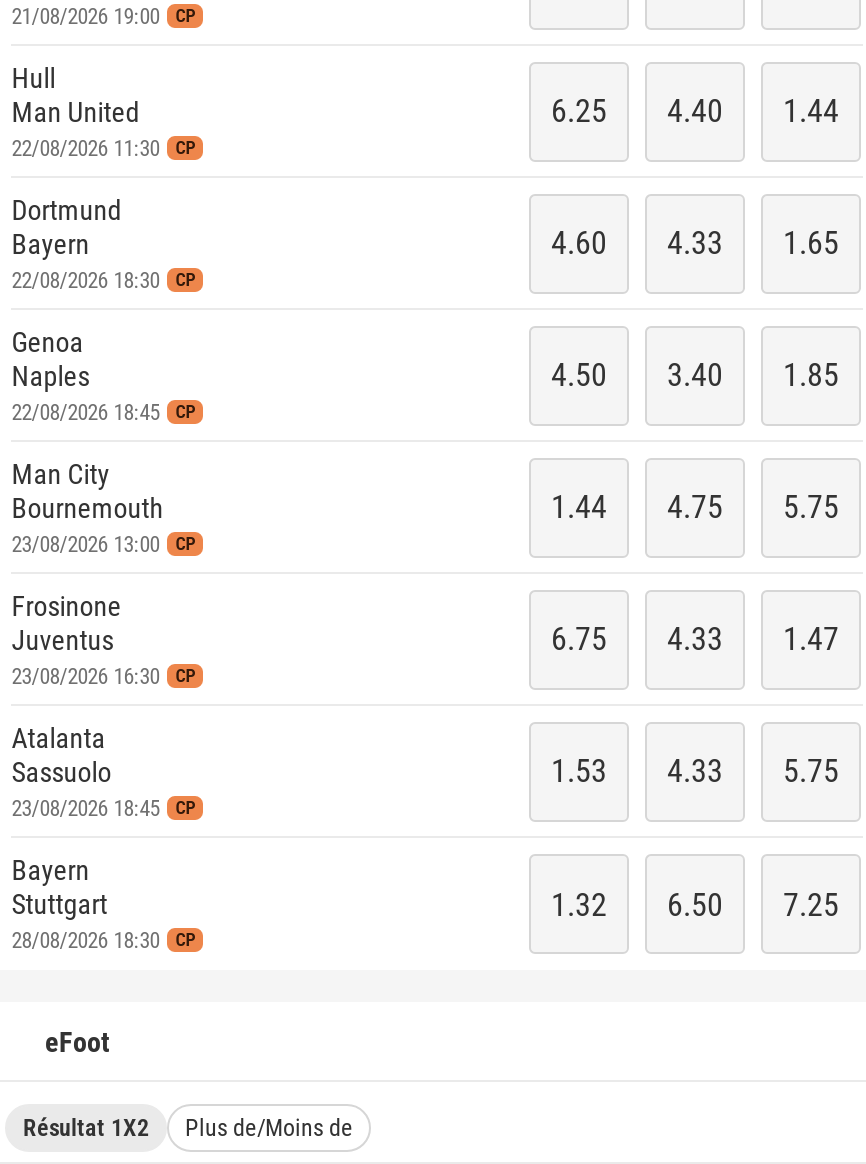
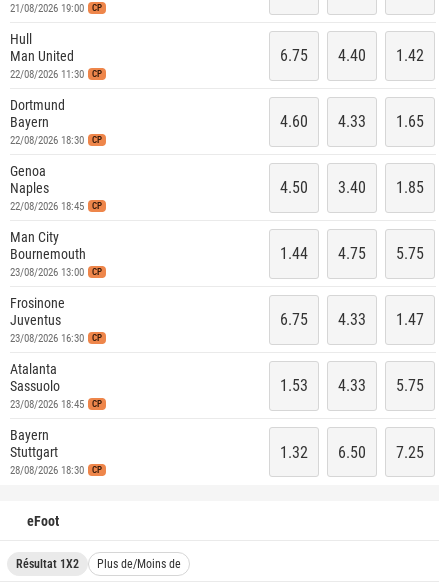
- 6.25
+ 6.75

- 1.44
+ 1.42
